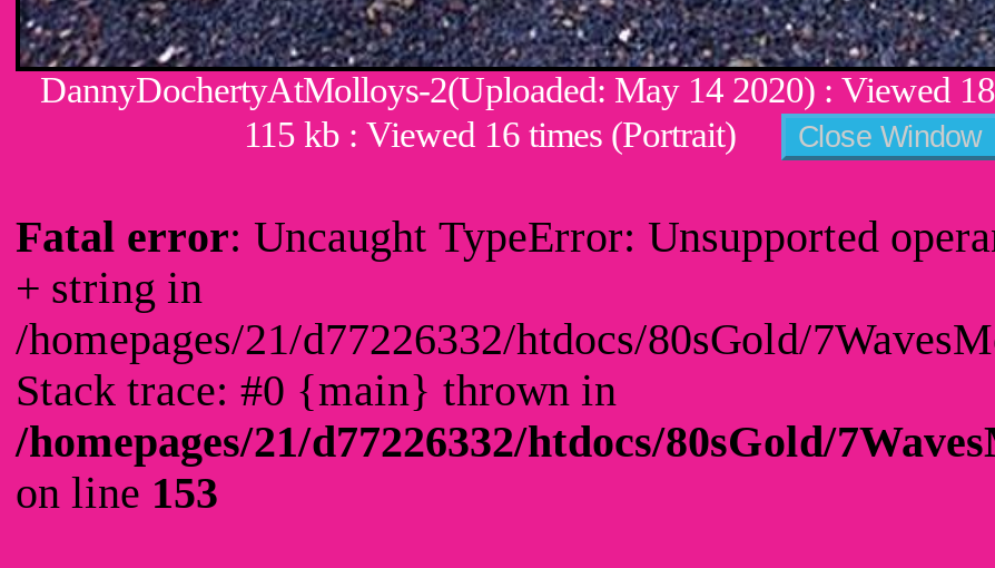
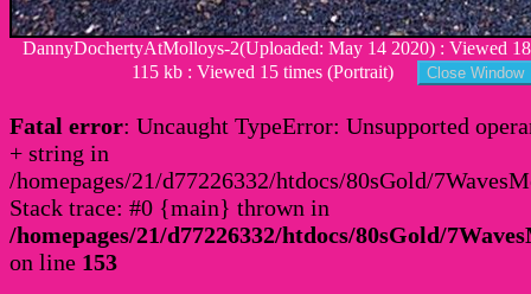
- 115 kb : Viewed 16 times (Portrait)
+ 115 kb : Viewed 15 times (Portrait)
